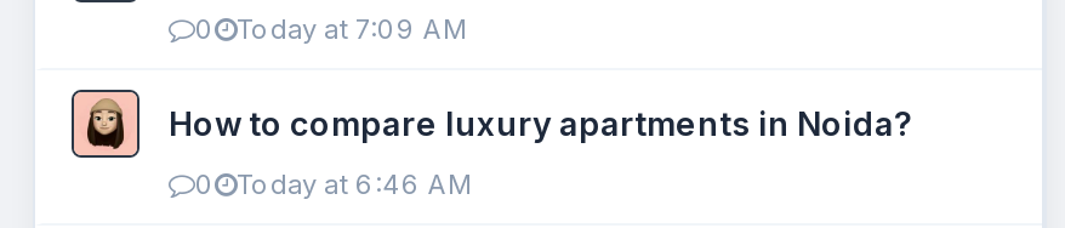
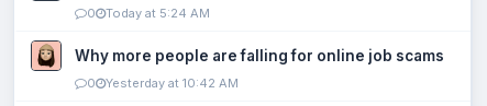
- 0 Today at 7:09 AM
+ 0 Today at 5:24 AM

- How to compare luxury apartments in Noida?
+ Why more people are falling for online job scams

- Today at 6:46 AM
+ Yesterday at 10:42 AM
